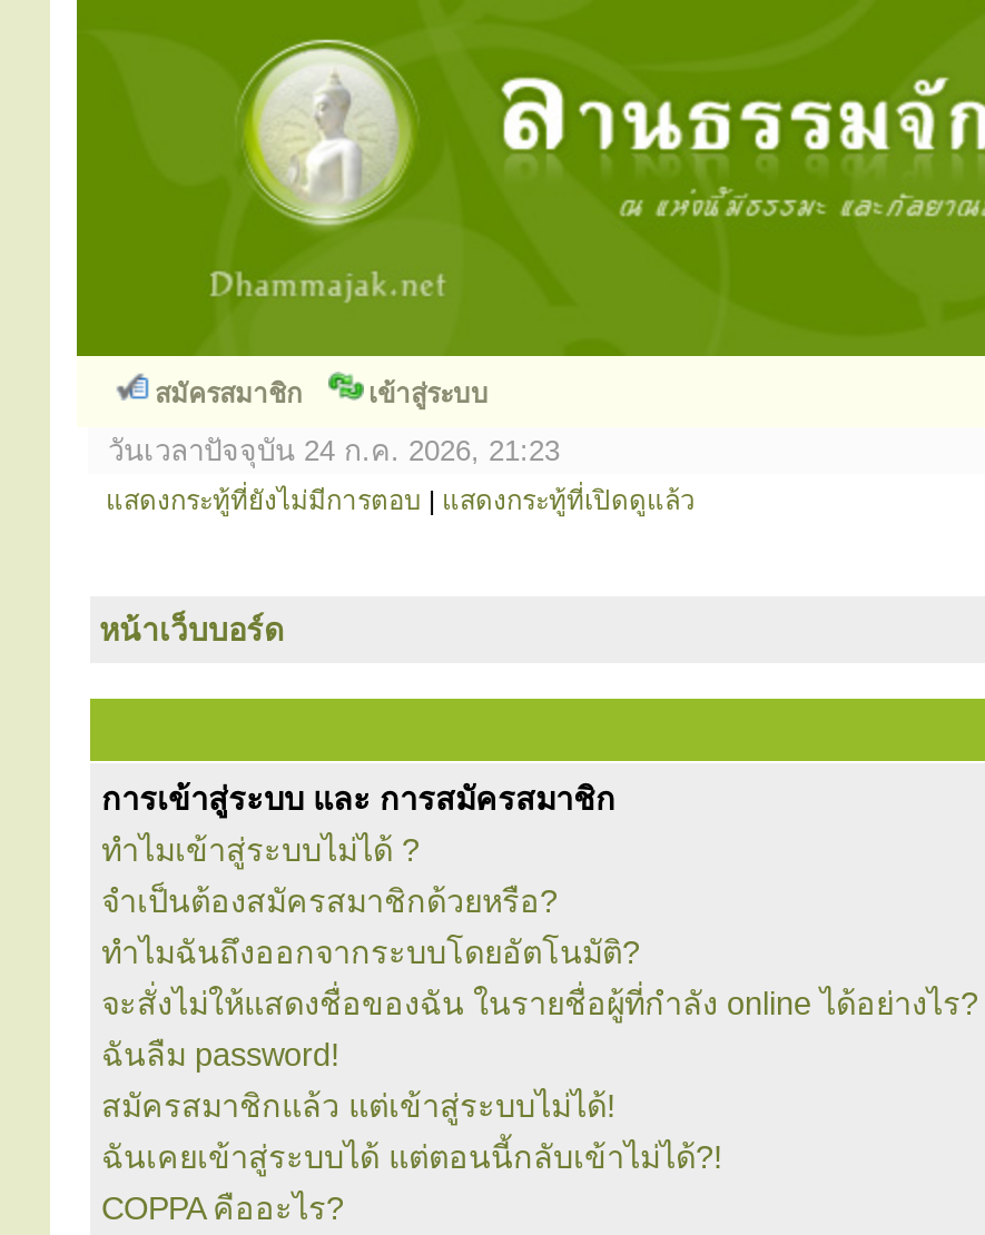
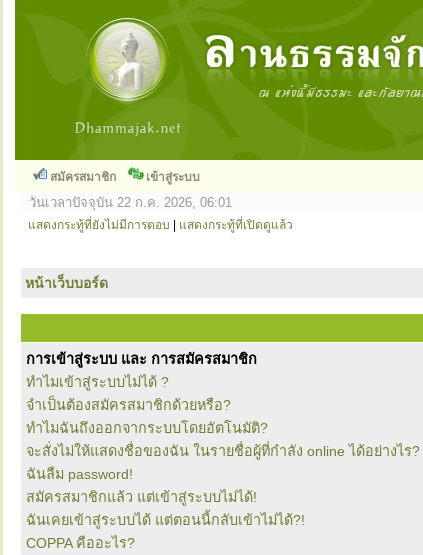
- วันเวลาปัจจุบัน 24 ก.ค. 2026, 21:23
+ วันเวลาปัจจุบัน 22 ก.ค. 2026, 06:01
